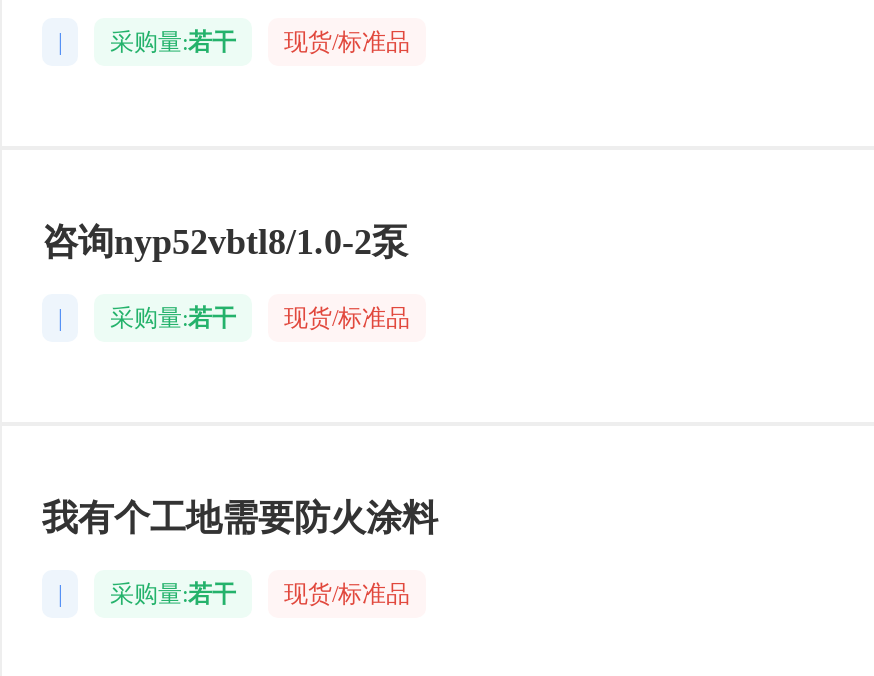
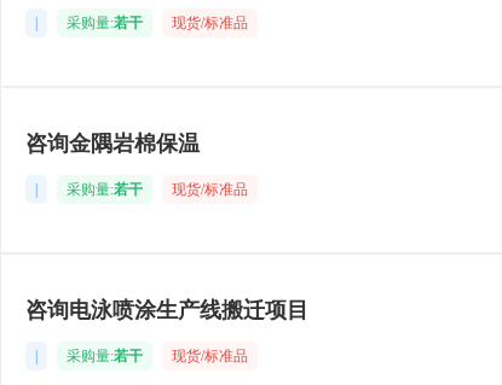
- 咨询nyp52vbtl8/1.0-2泵
+ 咨询金隅岩棉保温

- 我有个工地需要防火涂料
+ 咨询电泳喷涂生产线搬迁项目
